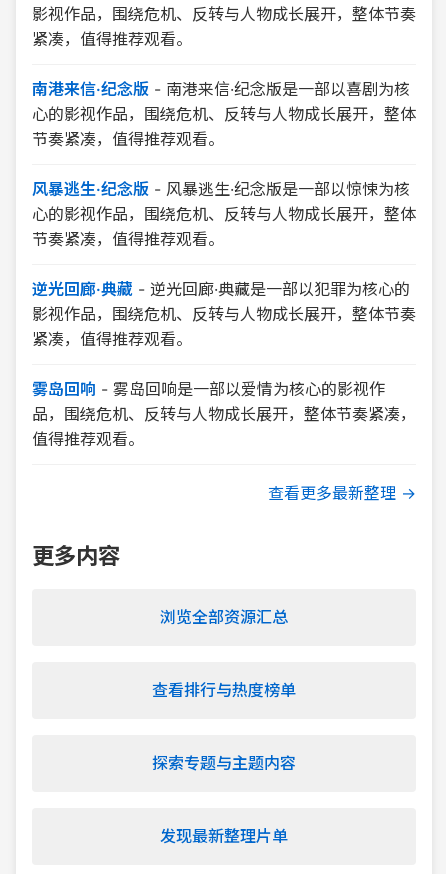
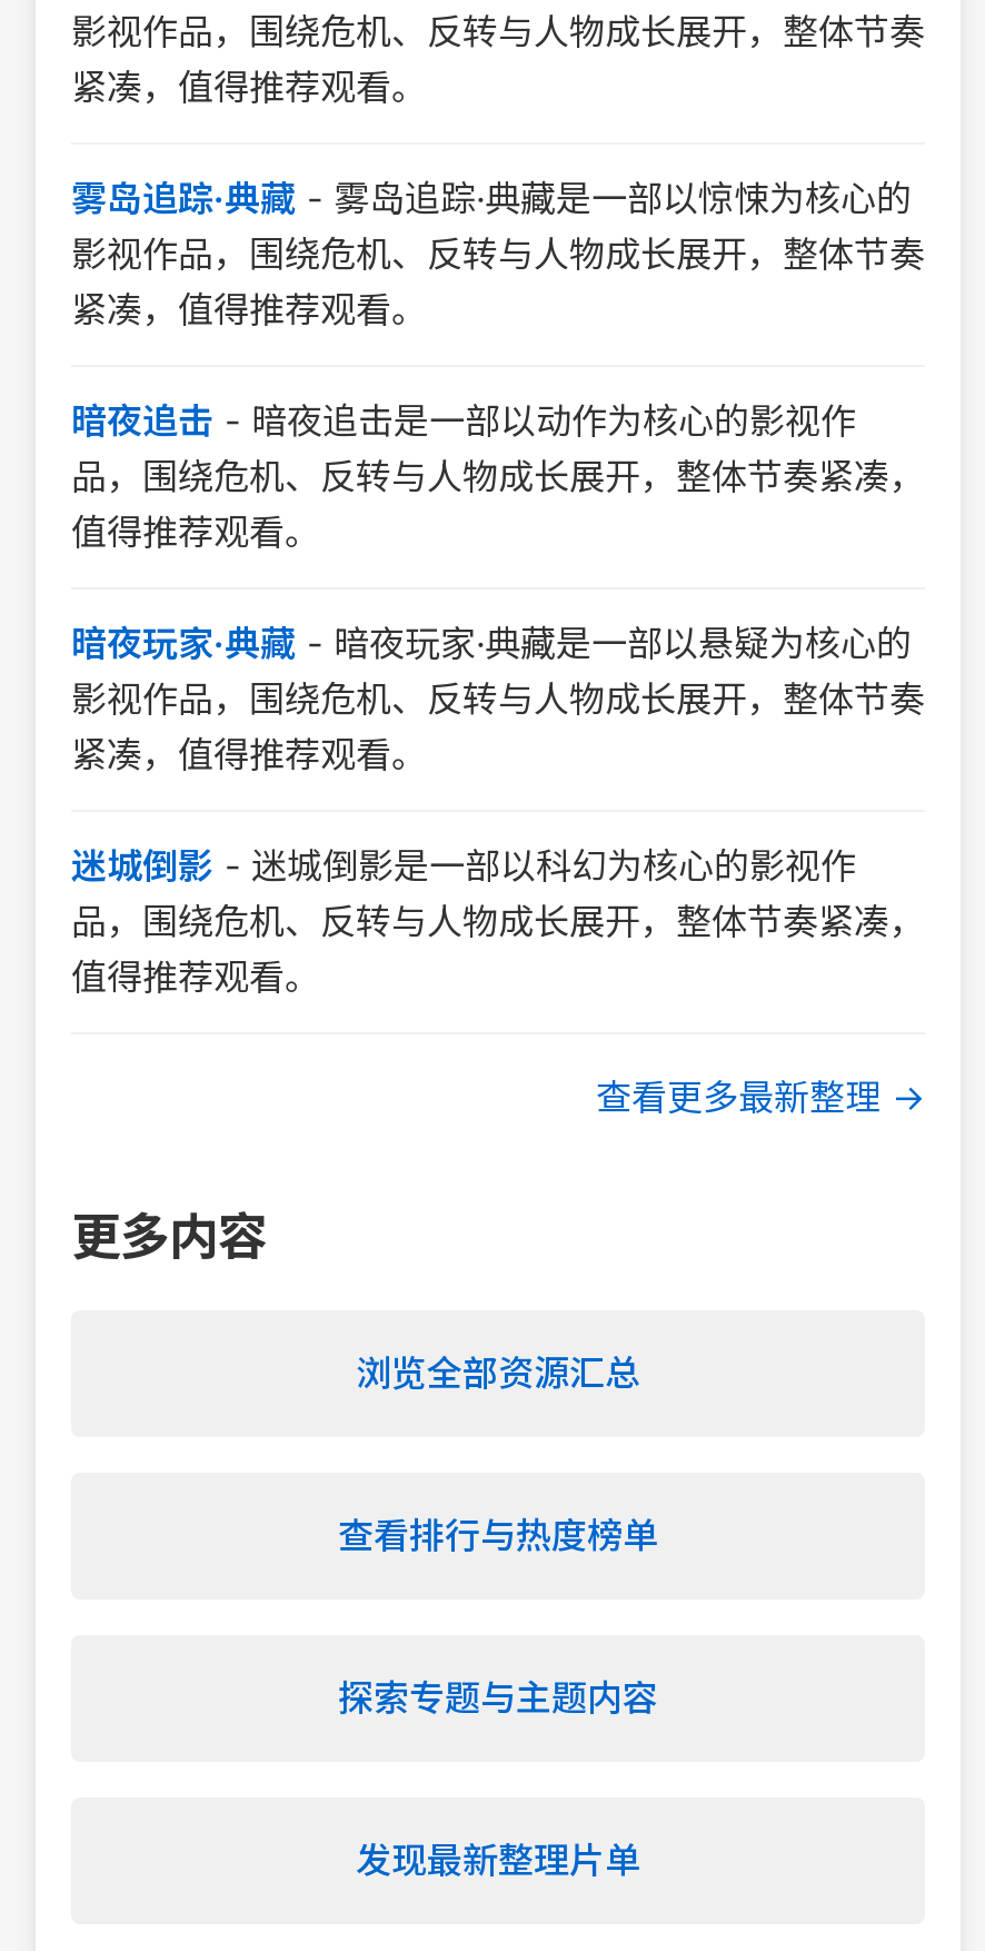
- 南港来信·纪念版-南港来信·纪念版是一部以喜剧为核
- 心的影视作品，围绕危机、反转与人物成长展开，整体
- 节奏紧凑，值得推荐观看。
- 风暴逃生·纪念版-风暴逃生·纪念版是一部以惊悚为核
- 心的影视作品，围绕危机、反转与人物成长展开，整体
- 节奏紧凑，值得推荐观看。
- 逆光回廊·典藏-逆光回廊·典藏是一部以犯罪为核心的
+ 雾岛追踪·典藏-雾岛追踪·典藏是一部以惊悚为核心的

moved up: 影视作品，围绕危机、反转与人物成长展开，整体节奏 | 紧凑，值得推荐观看。

- 雾岛回响-雾岛回响是一部以爱情为核心的影视作
+ 暗夜追击-暗夜追击是一部以动作为核心的影视作
+ 品，围绕危机、反转与人物成长展开，整体节奏紧凑，
+ 值得推荐观看。
+ 暗夜玩家·典藏-暗夜玩家·典藏是一部以悬疑为核心的
+ 影视作品，围绕危机、反转与人物成长展开，整体节奏
+ 紧凑，值得推荐观看。
+ 迷城倒影-迷城倒影是一部以科幻为核心的影视作
